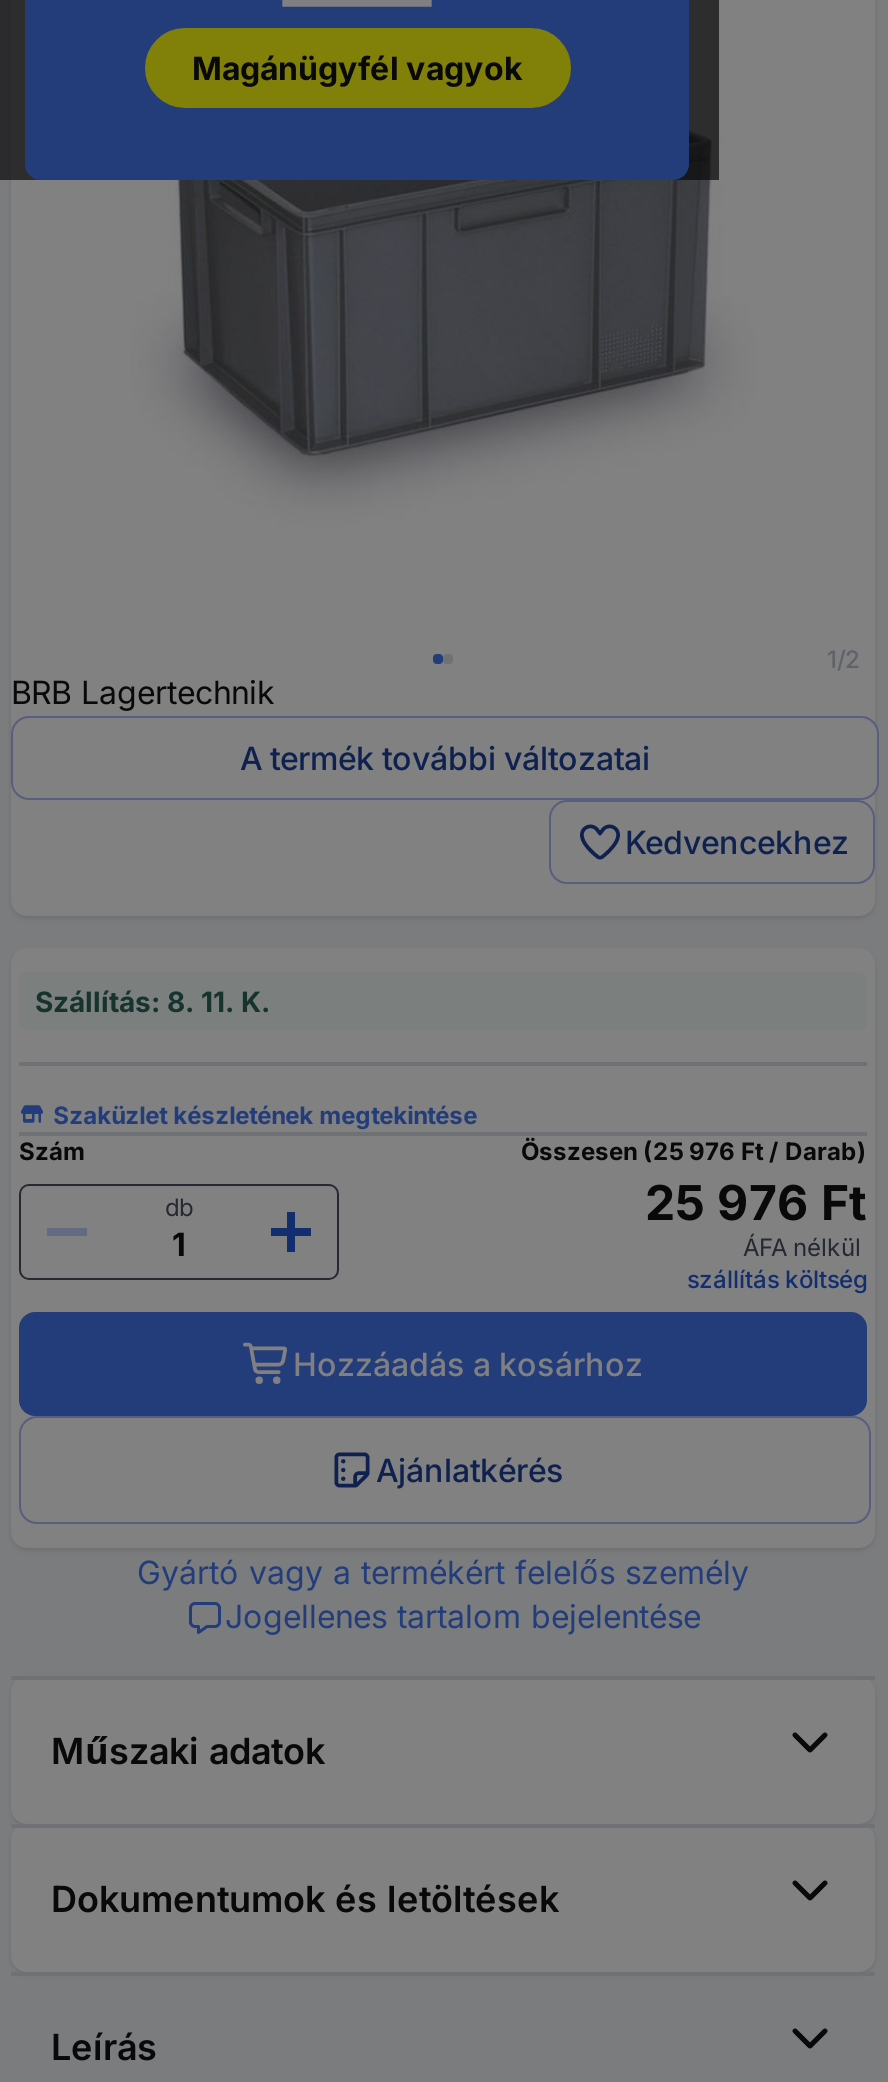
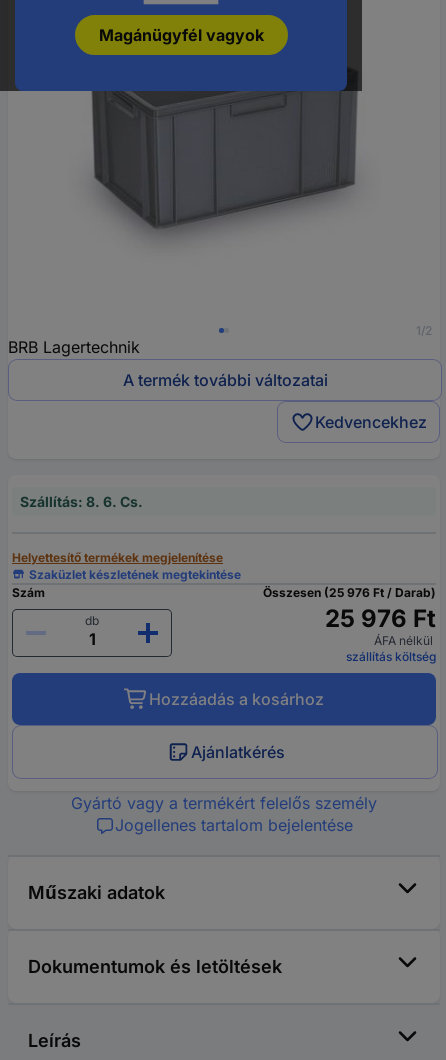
- Szállítás: 8. 11. K.
+ Szállítás: 8. 6. Cs.
+ Helyettesítő termékek megjelenítése
